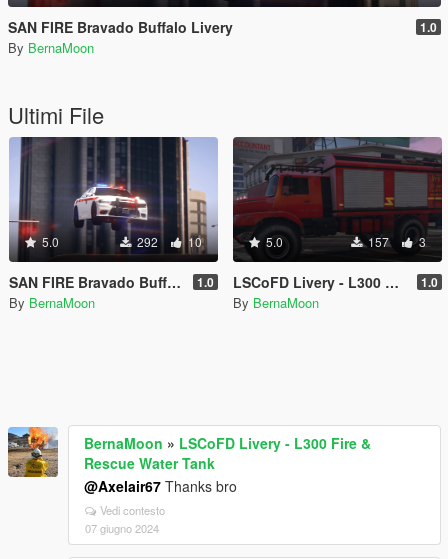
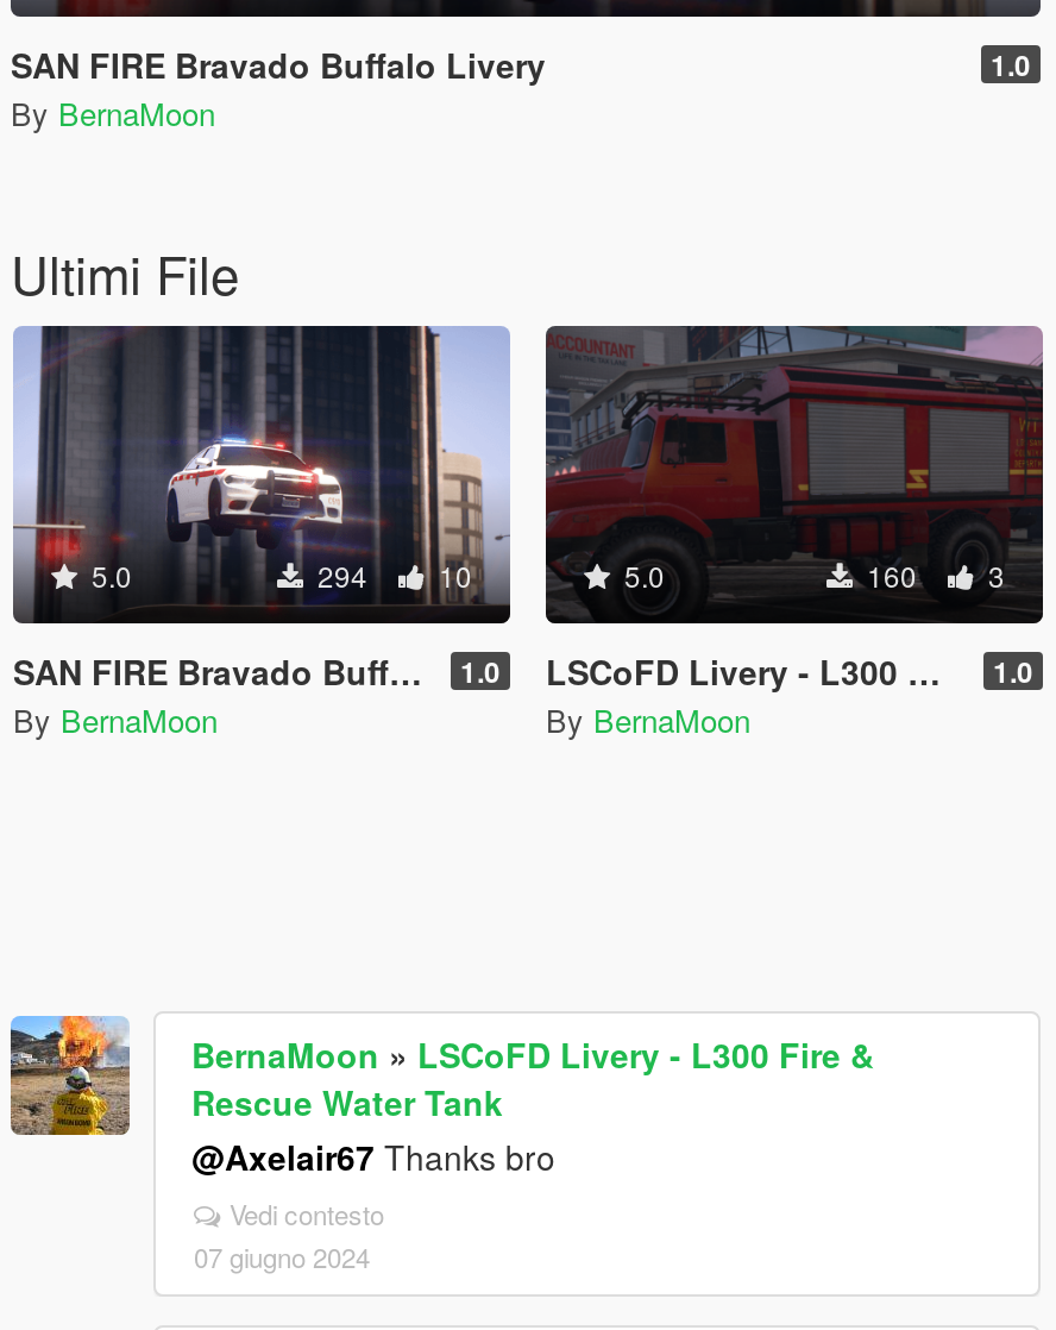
- 292
+ 294

- 157 3
+ 160 3
